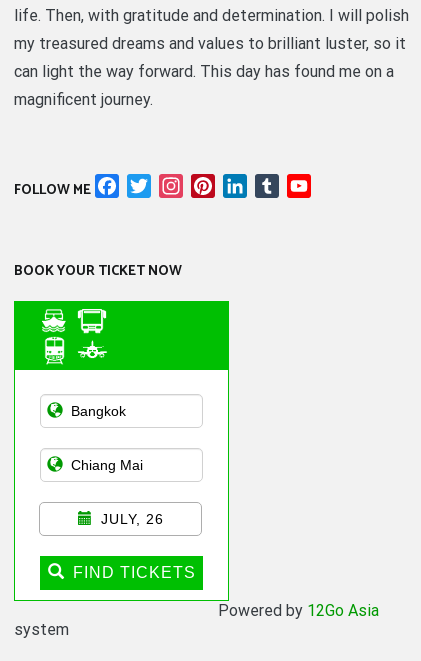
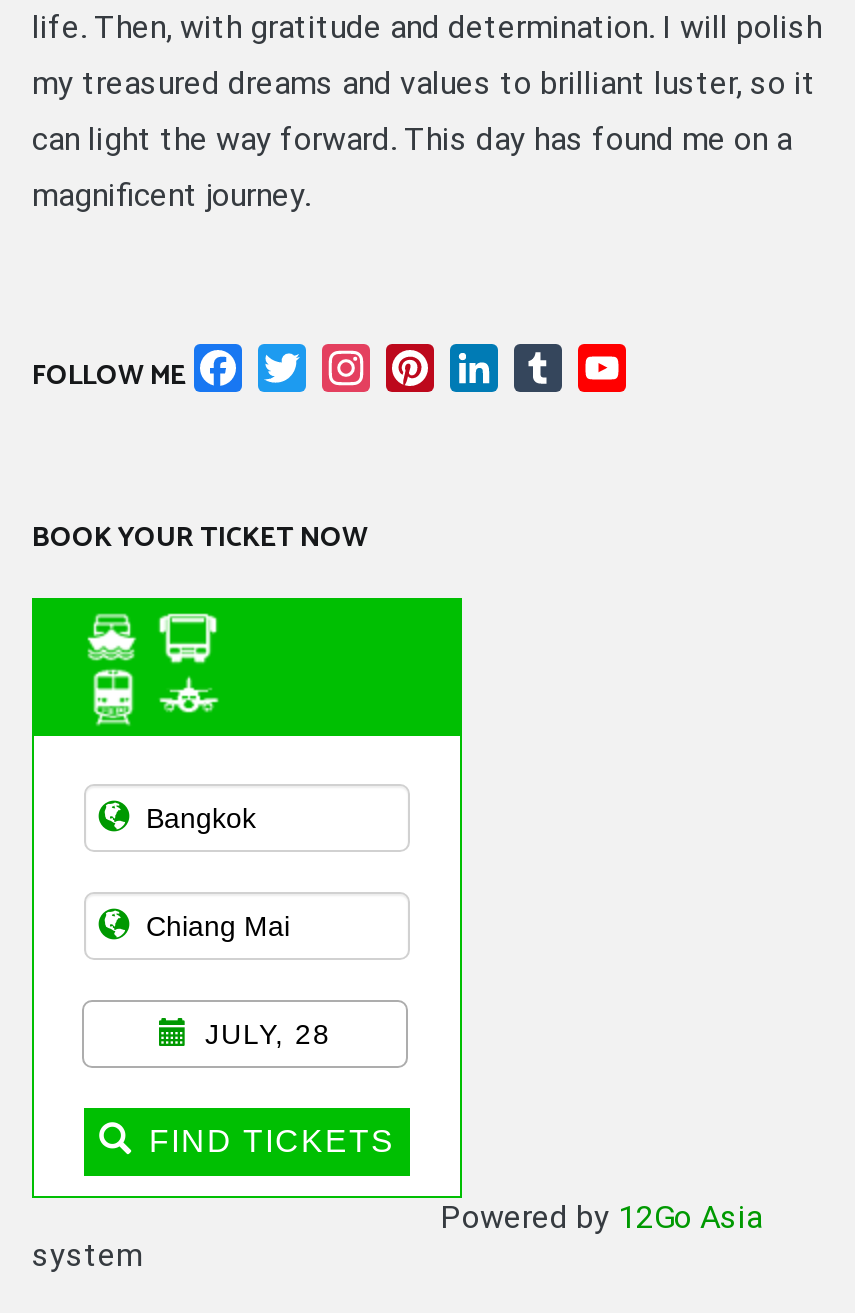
- JULY, 26
+ JULY, 28
